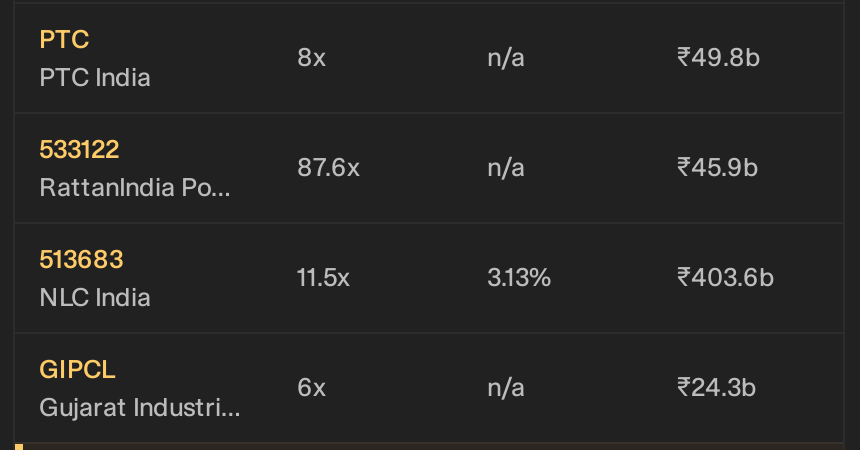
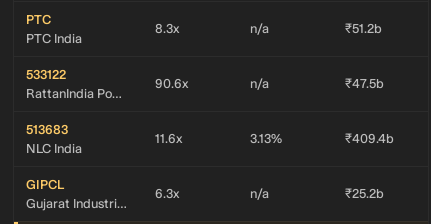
- 8x
+ 8.3x

- ₹49.8b
+ ₹51.2b

- 87.6x
+ 90.6x

- ₹45.9b
+ ₹47.5b

- 11.5x
+ 11.6x

- ₹403.6b
+ ₹409.4b

- 6x
+ 6.3x

- ₹24.3b
+ ₹25.2b
